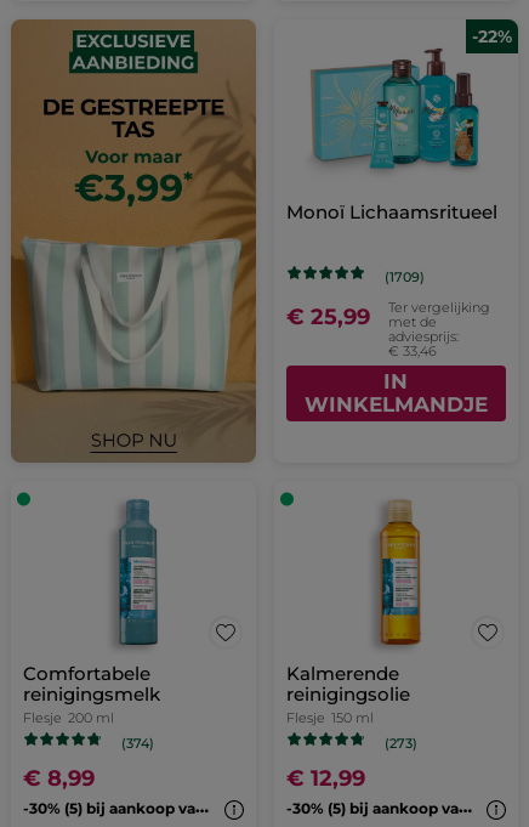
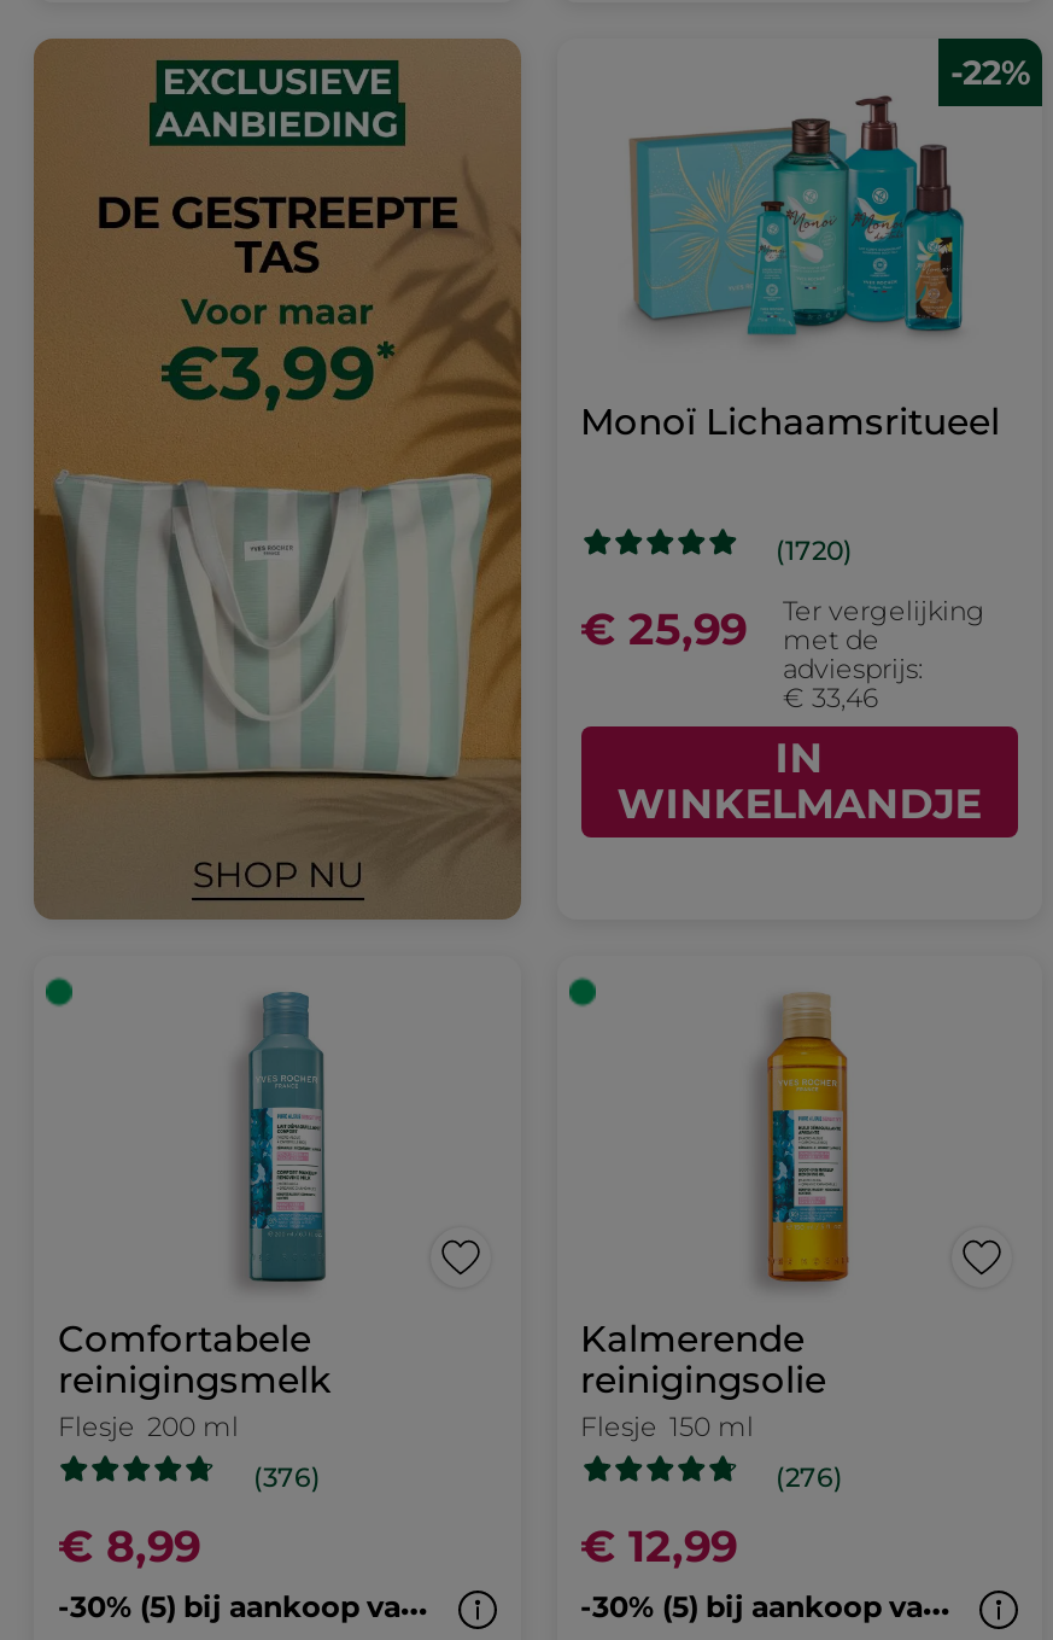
- (1709)
+ (1720)

- (374)
+ (376)

- (273)
+ (276)
